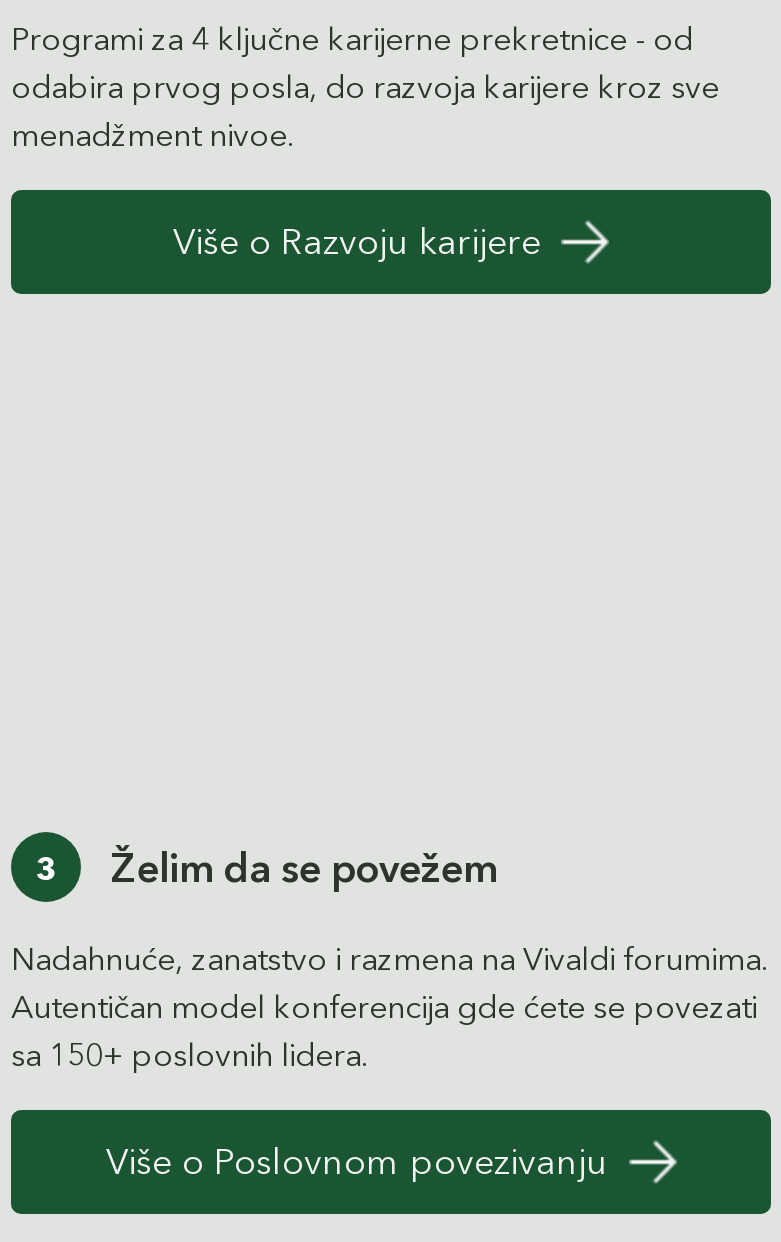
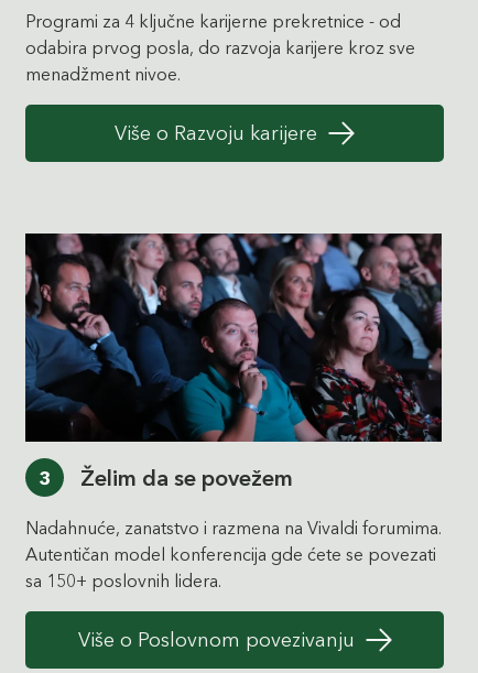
+ [image]
